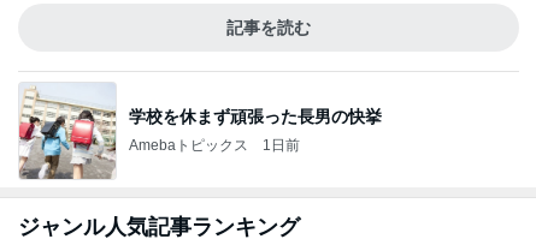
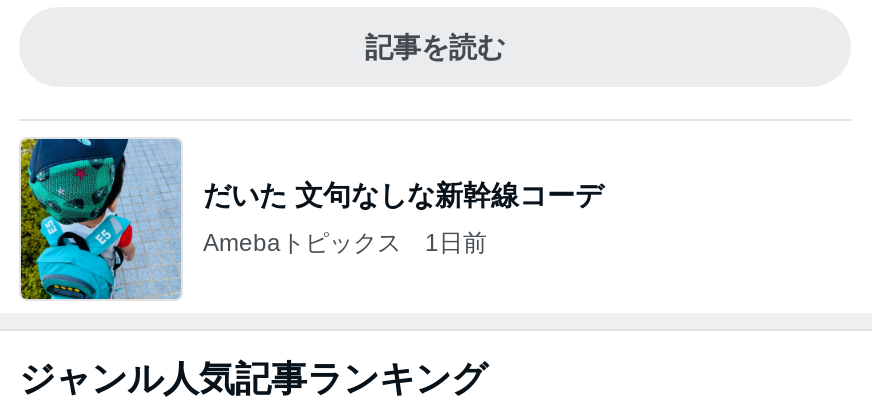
- [image]
- 学校を休まず頑張った長男の快挙
+ [image]
+ だいた 文句なしな新幹線コーデ
